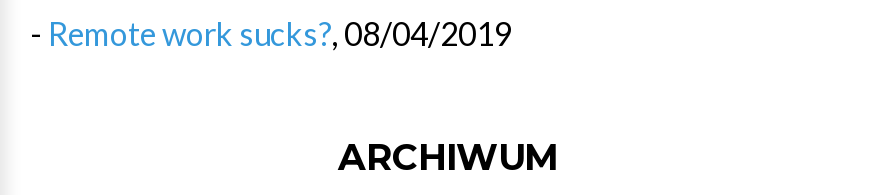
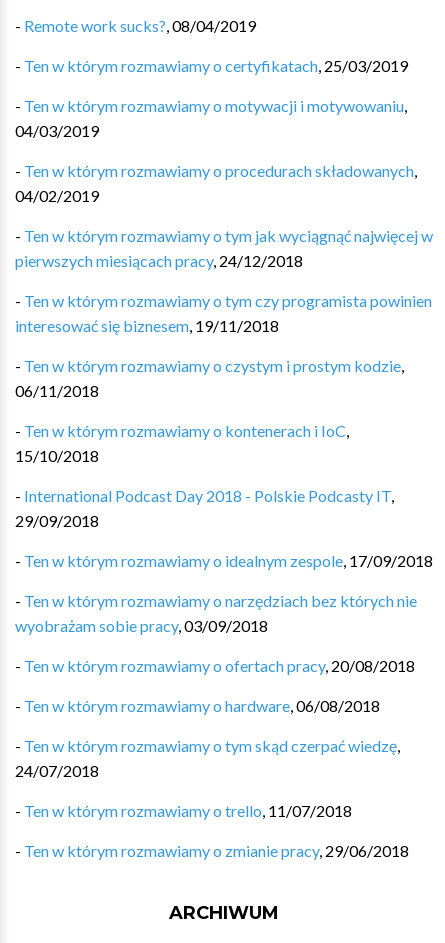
+ - Ten w którym rozmawiamy o certyfikatach, 25/03/2019
+ - Ten w którym rozmawiamy o motywacji i motywowaniu,
+ 04/03/2019
+ - Ten w którym rozmawiamy o procedurach składowanych,
+ 04/02/2019
+ - Ten w którym rozmawiamy o tym jak wyciągnąć najwięcej w
+ pierwszych miesiącach pracy, 24/12/2018
+ - Ten w którym rozmawiamy o tym czy programista powinien
+ interesować się biznesem, 19/11/2018
+ - Ten w którym rozmawiamy o czystym i prostym kodzie,
+ 06/11/2018
+ - Ten w którym rozmawiamy o kontenerach i IoC,
+ 15/10/2018
+ - International Podcast Day 2018 - Polskie Podcasty IT,
+ 29/09/2018
+ - Ten w którym rozmawiamy o idealnym zespole, 17/09/2018
+ - Ten w którym rozmawiamy o narzędziach bez których nie
+ wyobrażam sobie pracy, 03/09/2018
+ - Ten w którym rozmawiamy o ofertach pracy, 20/08/2018
+ - Ten w którym rozmawiamy o hardware, 06/08/2018
+ - Ten w którym rozmawiamy o tym skąd czerpać wiedzę,
+ 24/07/2018
+ - Ten w którym rozmawiamy o trello, 11/07/2018
+ - Ten w którym rozmawiamy o zmianie pracy, 29/06/2018
